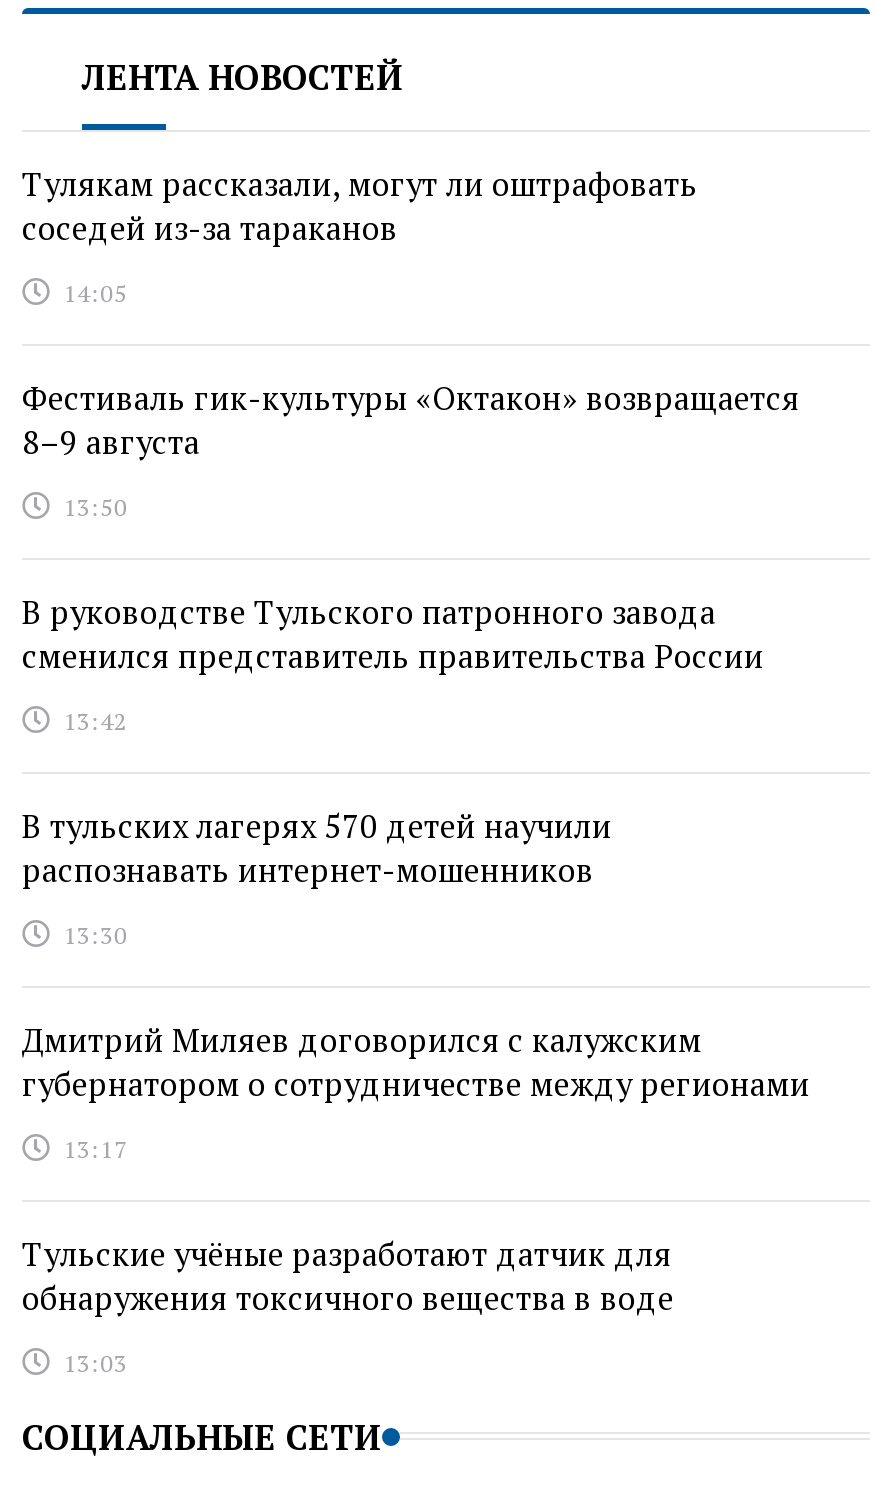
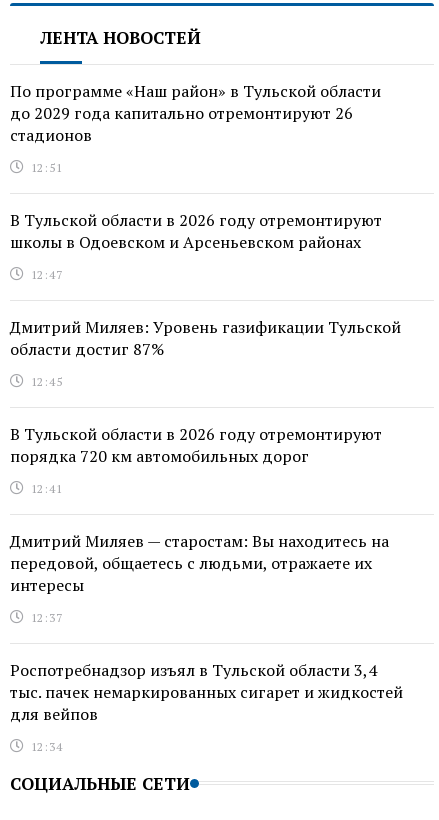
- Тулякам рассказали, могут ли оштрафовать
- соседей из-за тараканов
+ По программе «Наш район» в Тульской области
+ до 2029 года капитально отремонтируют 26
+ стадионов

- 14:05
+ 12:51

- Фестиваль гик-культуры «Октакон» возвращается
- 8–9 августа
+ В Тульской области в 2026 году отремонтируют
+ школы в Одоевском и Арсеньевском районах

- 13:50
+ 12:47

- В руководстве Тульского патронного завода
- сменился представитель правительства России
+ Дмитрий Миляев: Уровень газификации Тульской
+ области достиг 87%

- 13:42
+ 12:45

- В тульских лагерях 570 детей научили
- распознавать интернет-мошенников
+ В Тульской области в 2026 году отремонтируют
+ порядка 720 км автомобильных дорог

- 13:30
+ 12:41

- Дмитрий Миляев договорился с калужским
- губернатором о сотрудничестве между регионами
+ Дмитрий Миляев — старостам: Вы находитесь на
+ передовой, общаетесь с людьми, отражаете их
+ интересы

- 13:17
+ 12:37

- Тульские учёные разработают датчик для
- обнаружения токсичного вещества в воде
+ Роспотребнадзор изъял в Тульской области 3,4
+ тыс. пачек немаркированных сигарет и жидкостей
+ для вейпов

- 13:03
+ 12:34
